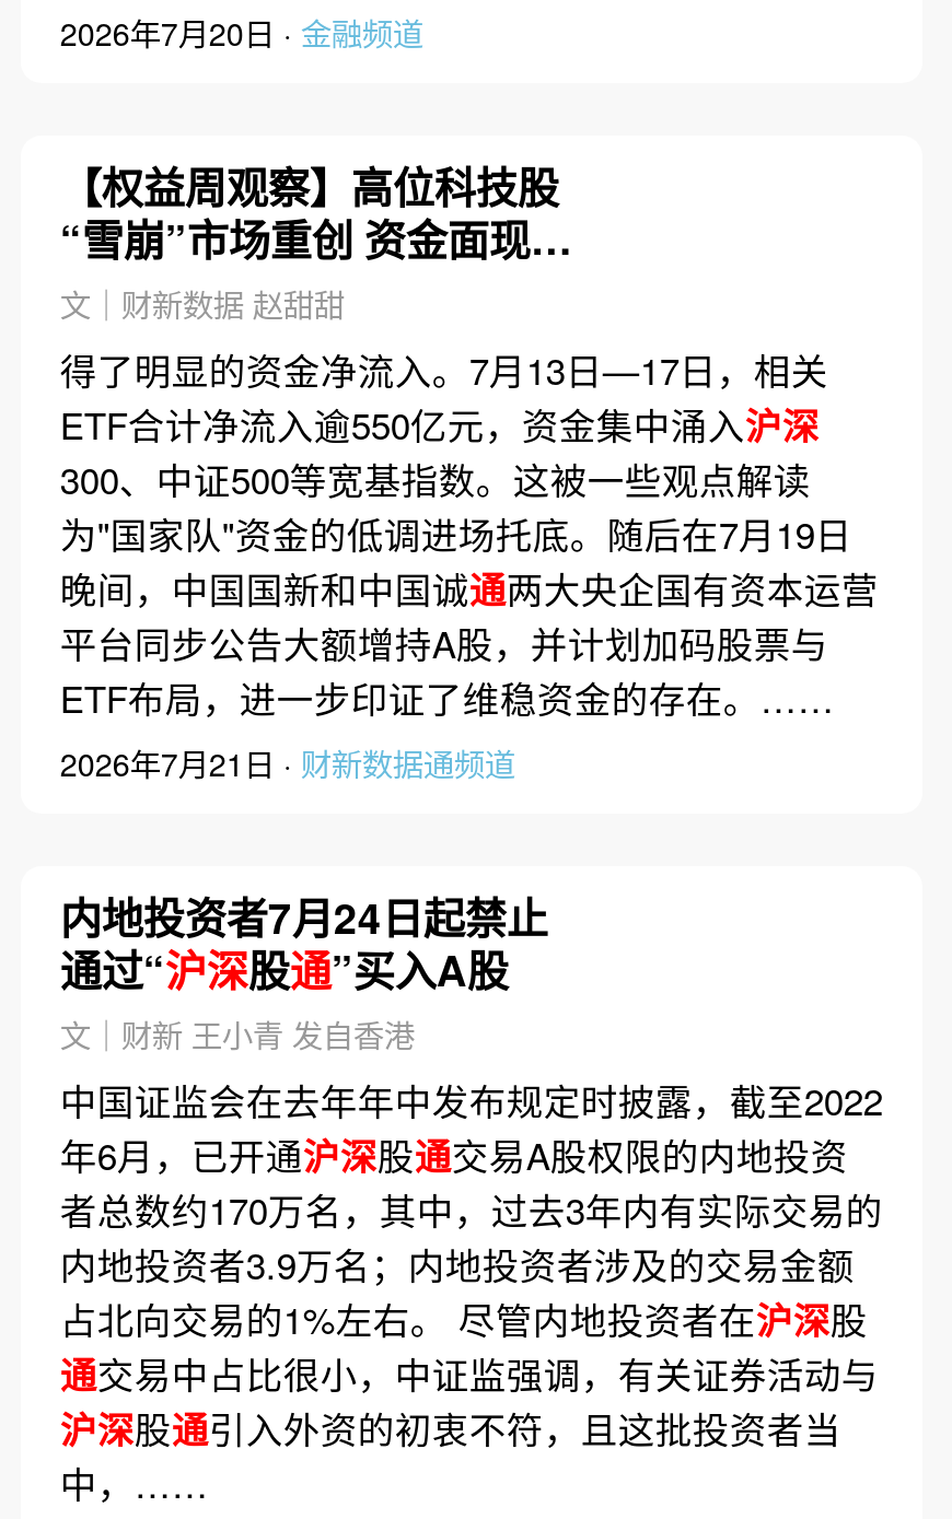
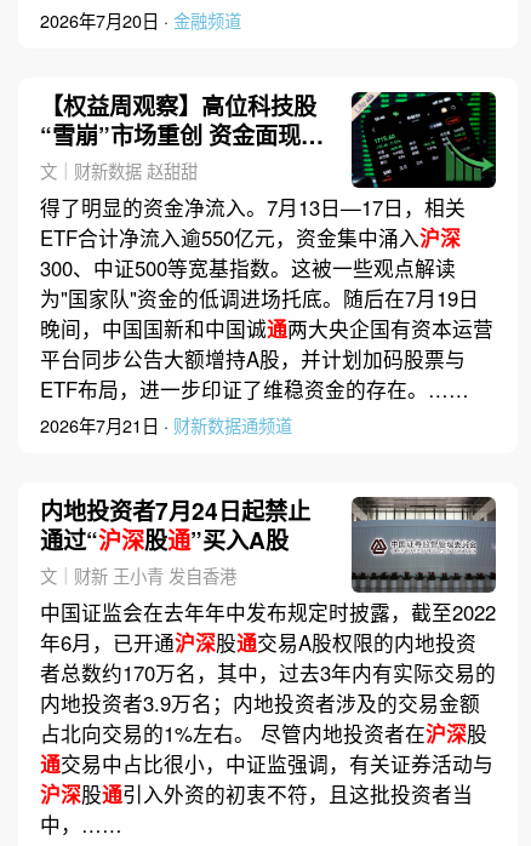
+ [image]

+ [image]
